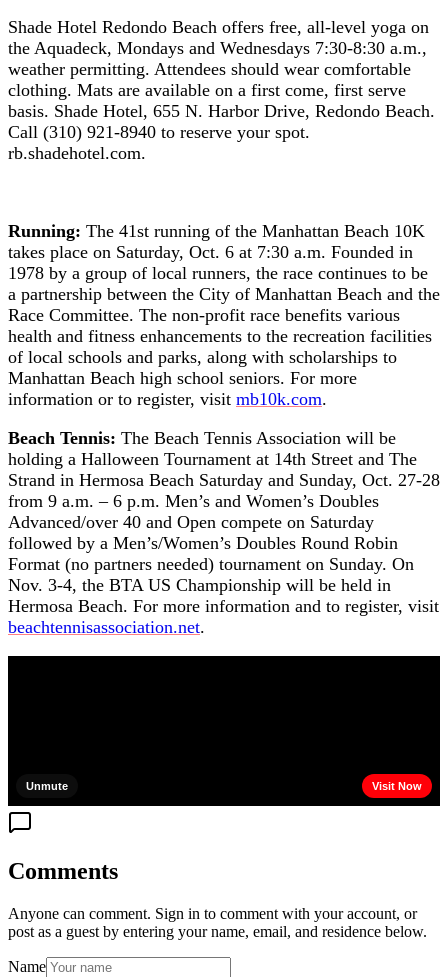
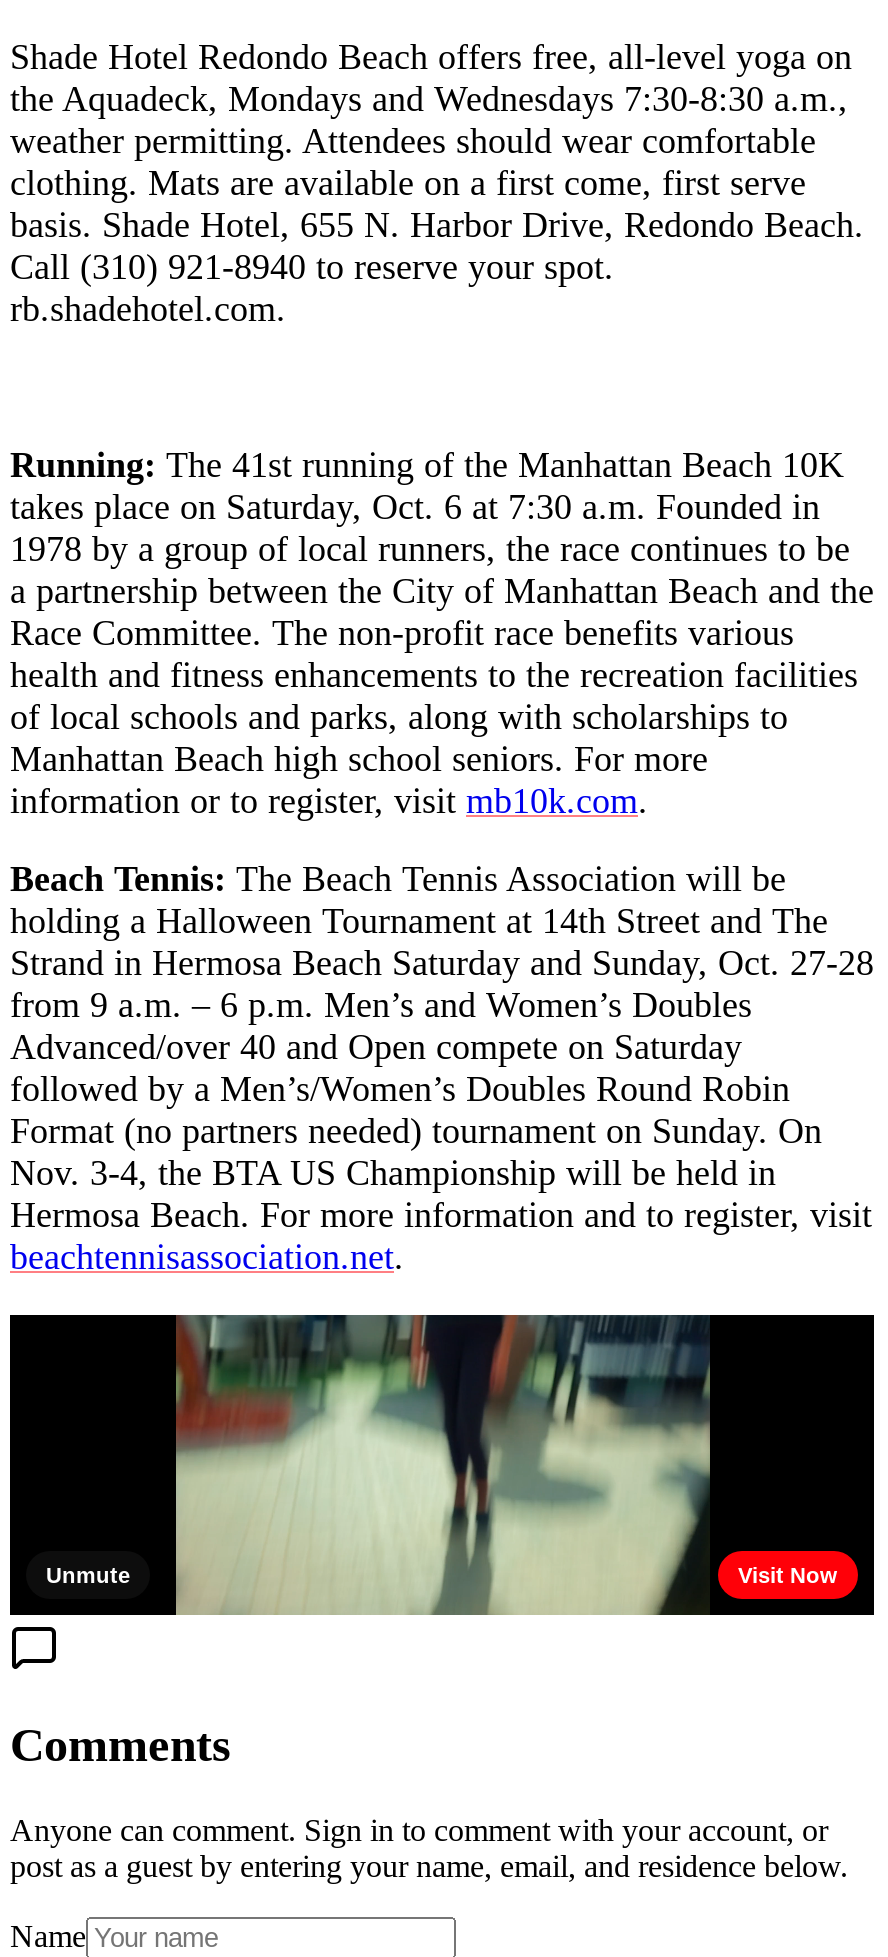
+ [image]
